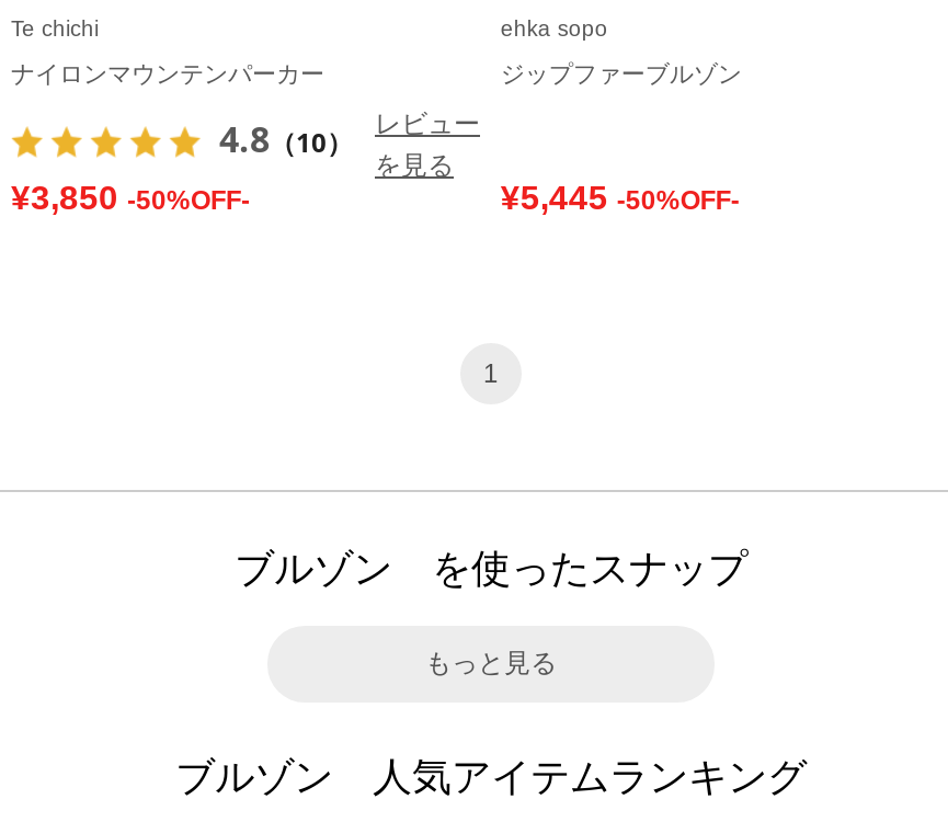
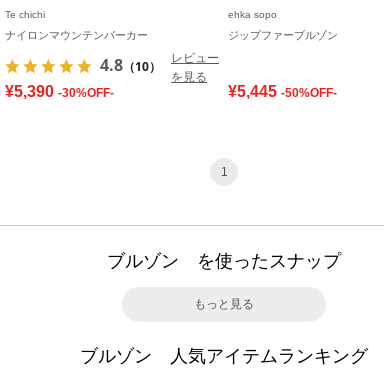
- ¥3,850 -50%OFF-
+ ¥5,390 -30%OFF-
